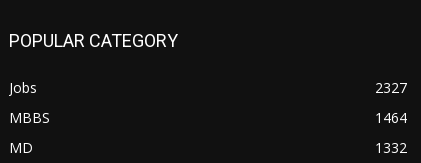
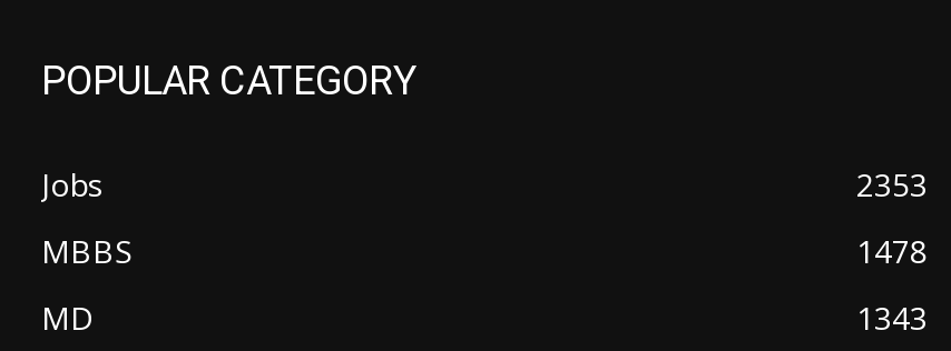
- 2327
+ 2353

- 1464
+ 1478

- 1332
+ 1343
